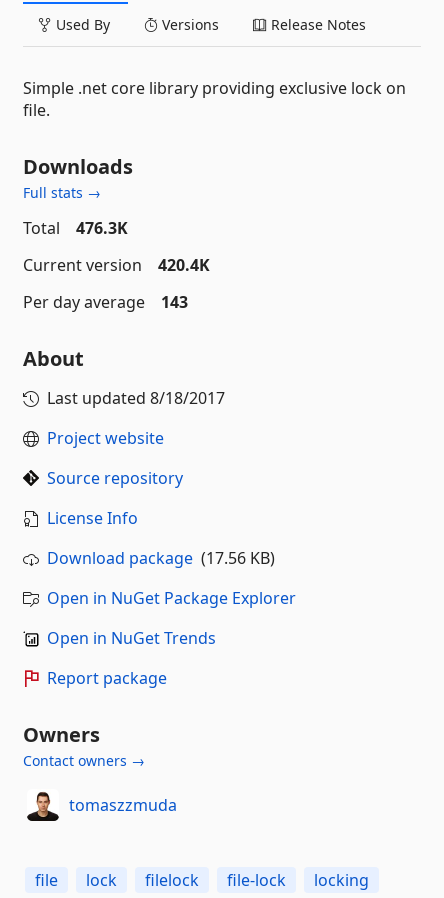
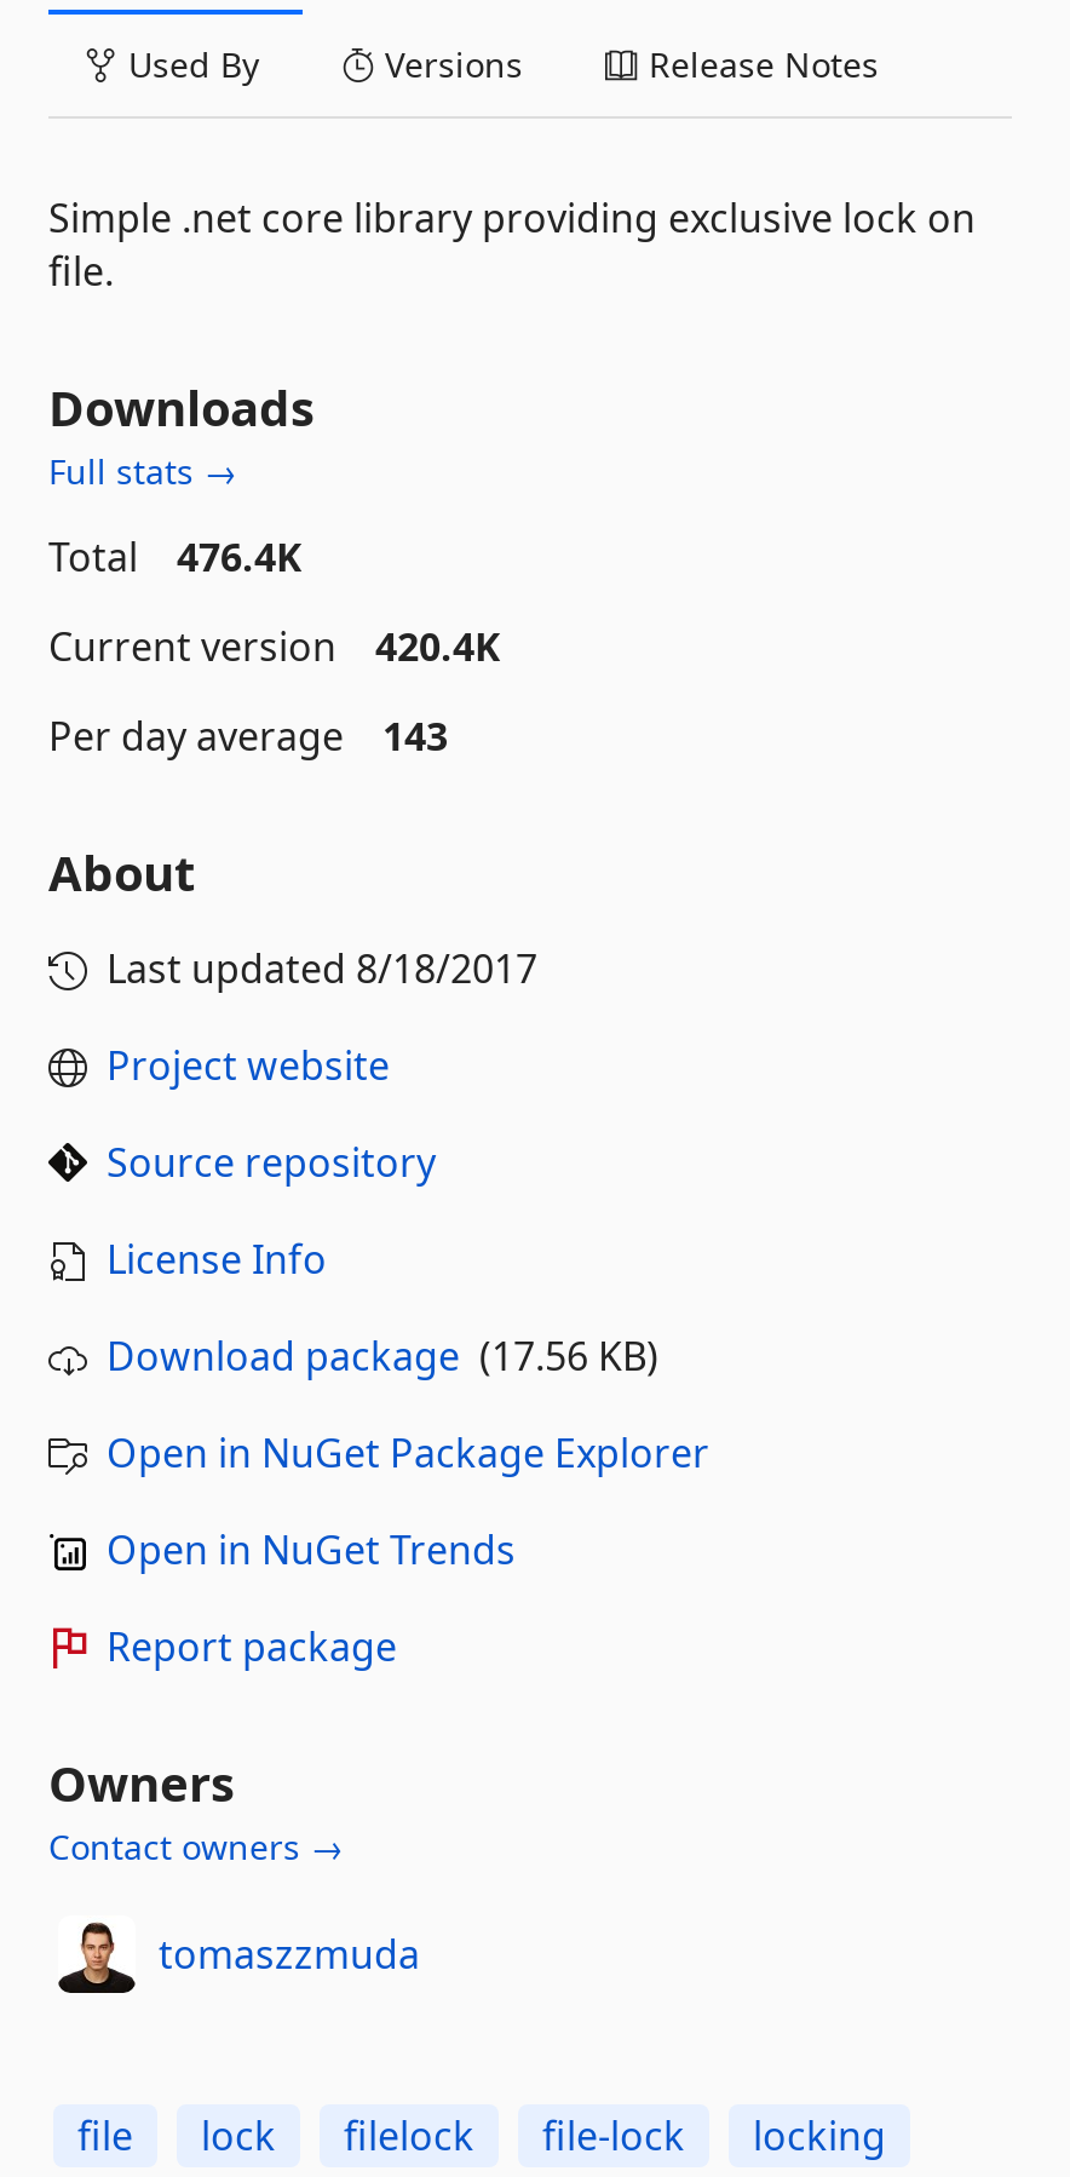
- Total 476.3K
+ Total 476.4K
